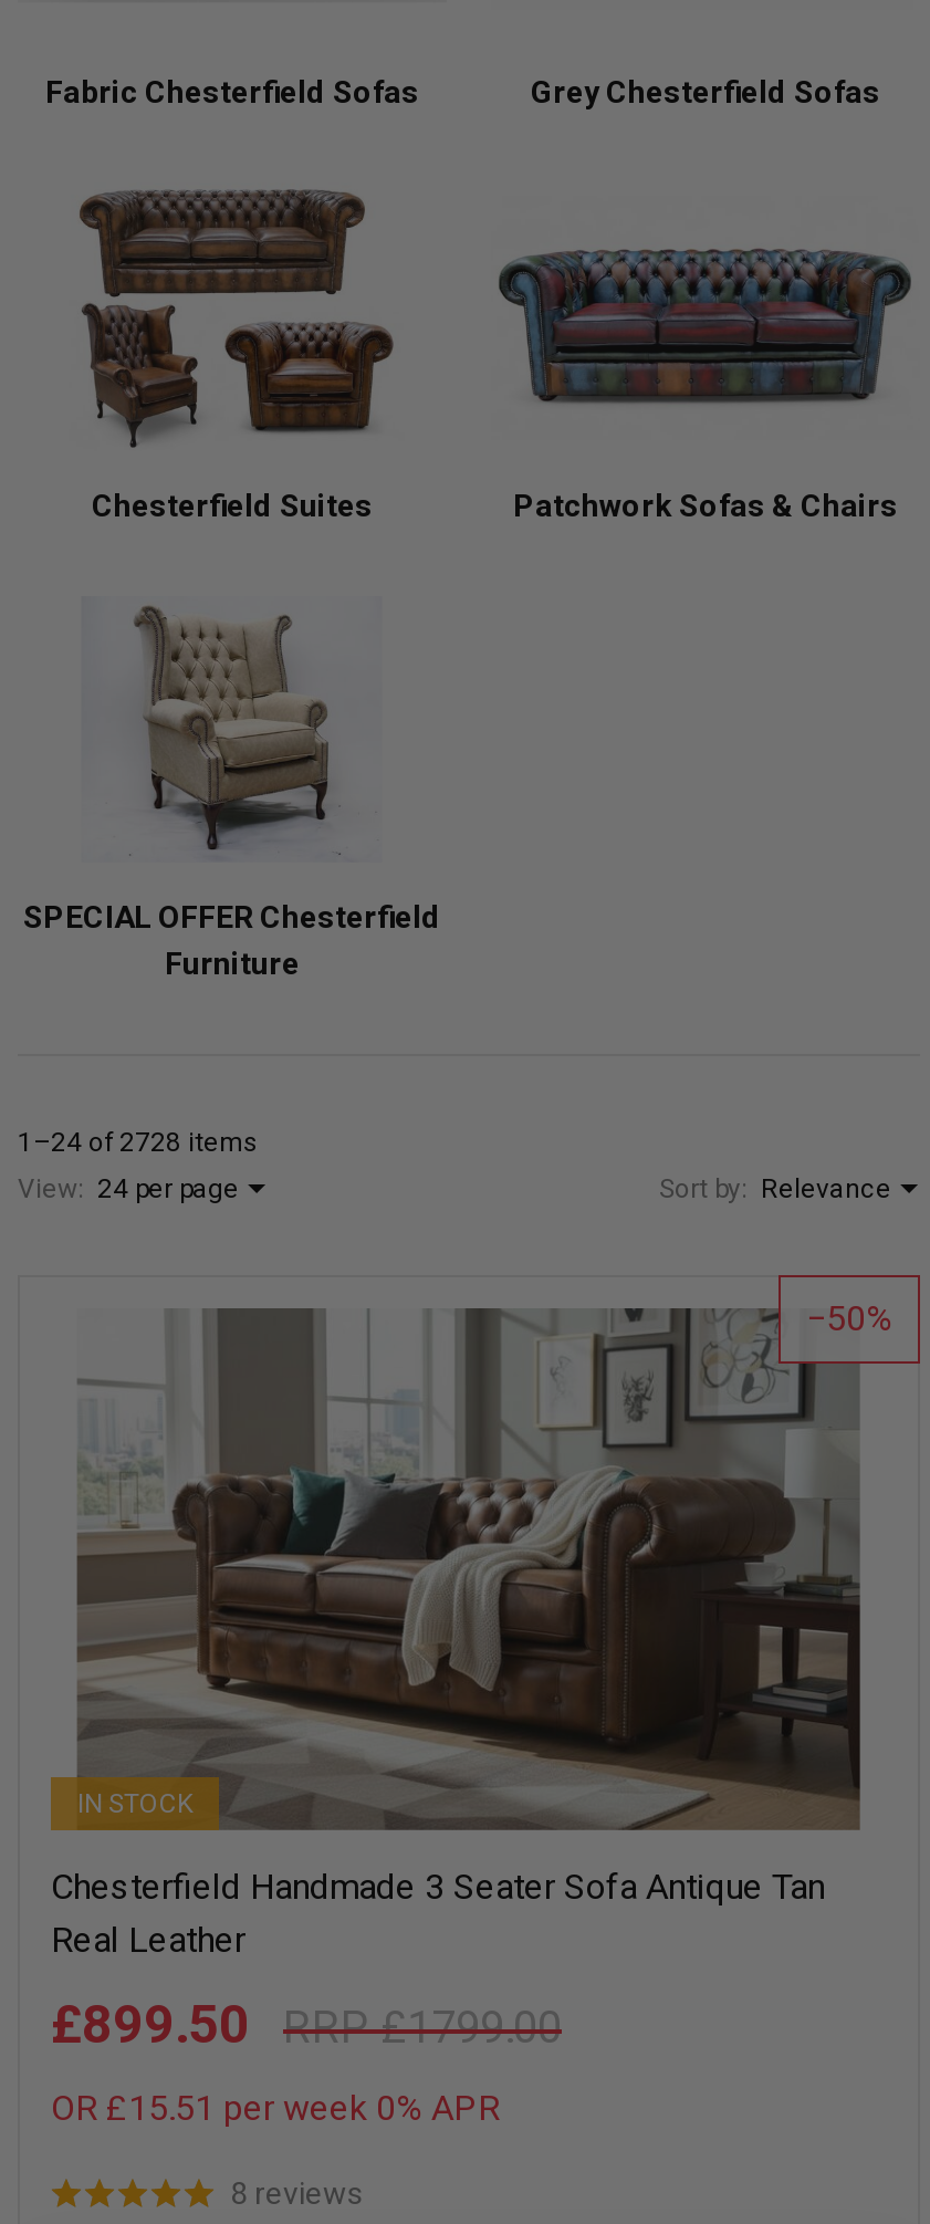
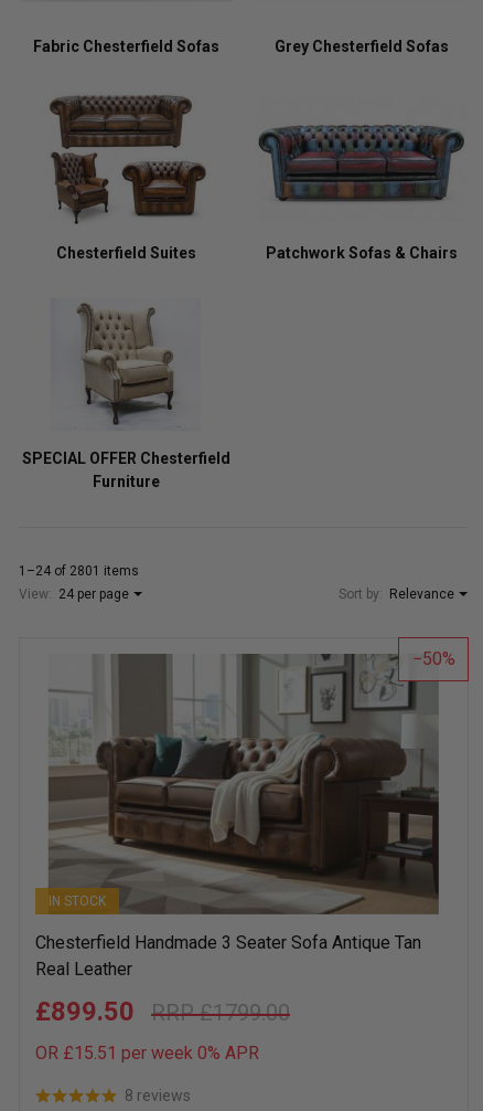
- 1–24 of 2728 items
+ 1–24 of 2801 items
